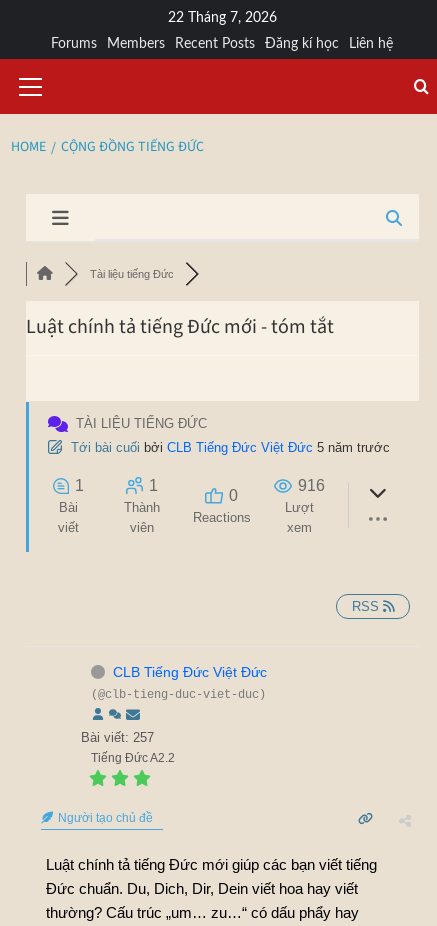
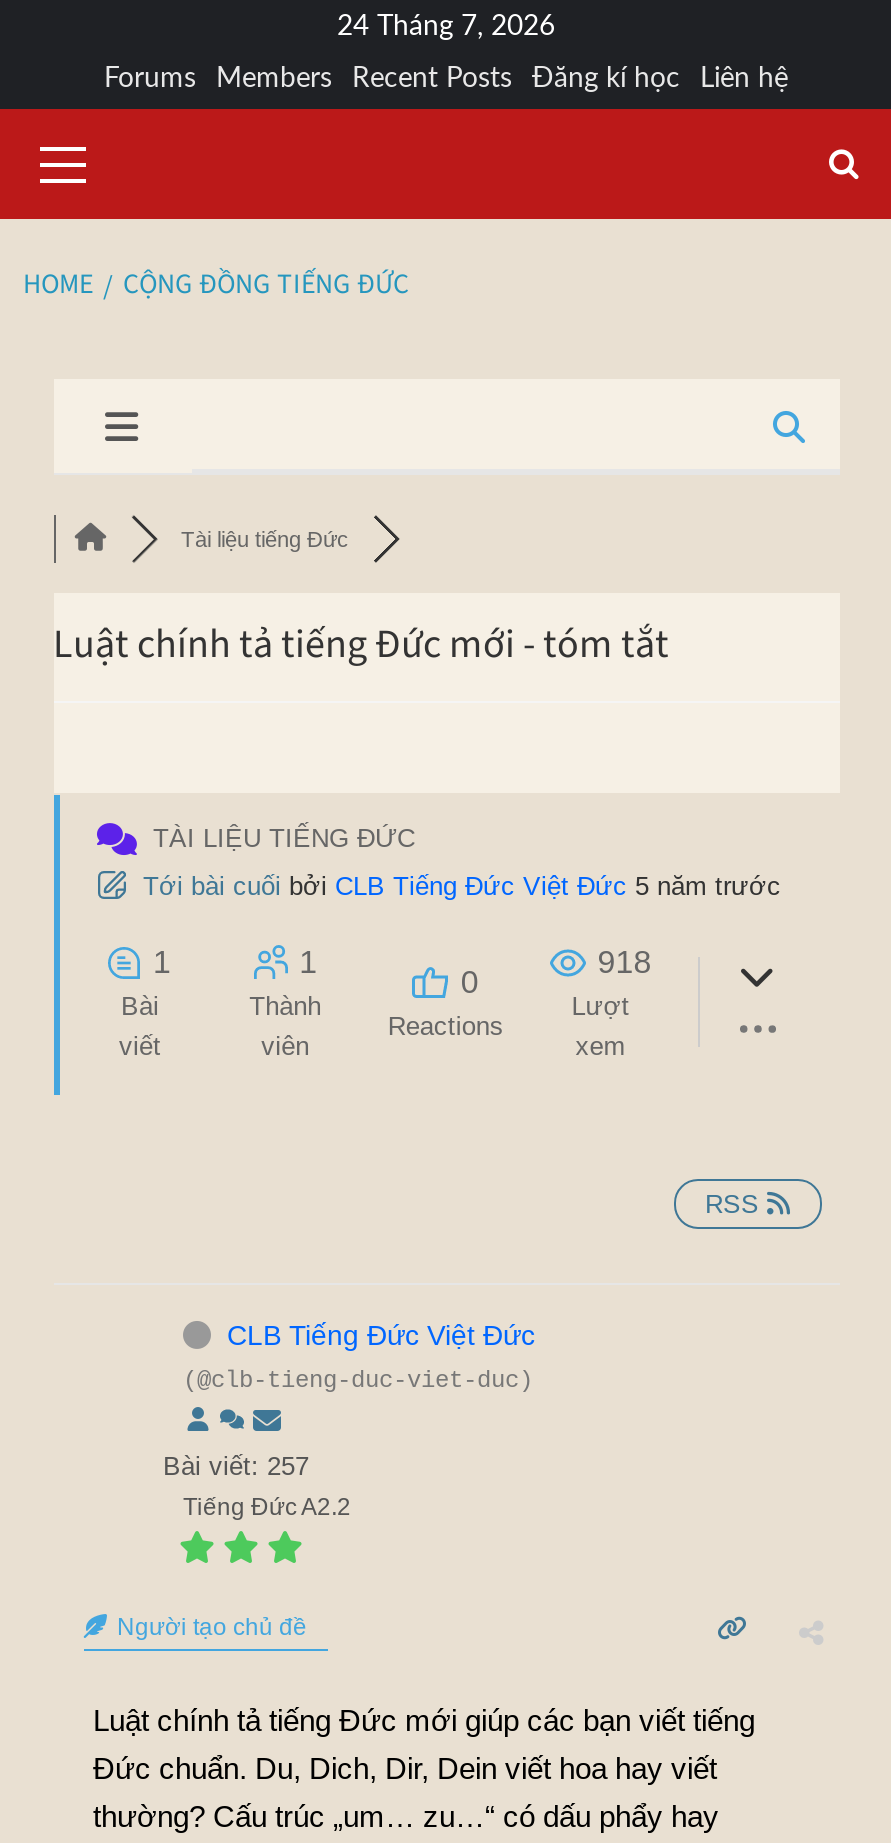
- 22 Tháng 7, 2026
+ 24 Tháng 7, 2026

- 916
+ 918
